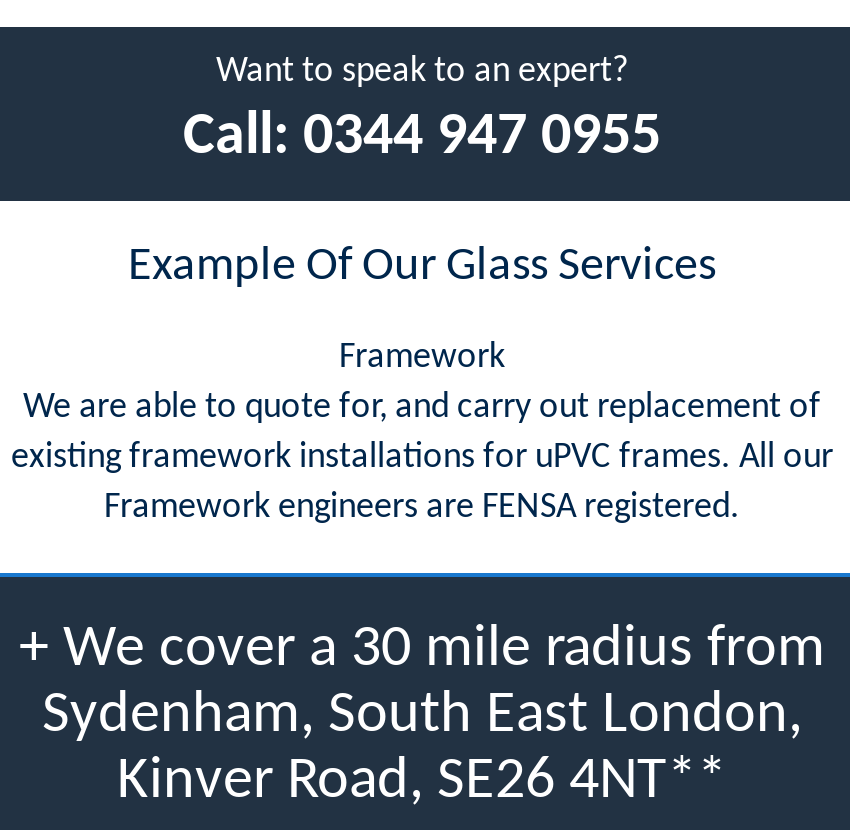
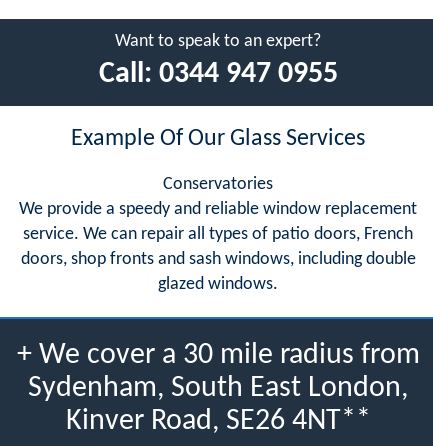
- Framework
- We are able to quote for, and carry out replacement of
- existing framework installations for uPVC frames. All our
- Framework engineers are FENSA registered.
+ Conservatories
+ We provide a speedy and reliable window replacement
+ service. We can repair all types of patio doors, French
+ doors, shop fronts and sash windows, including double
+ glazed windows.
